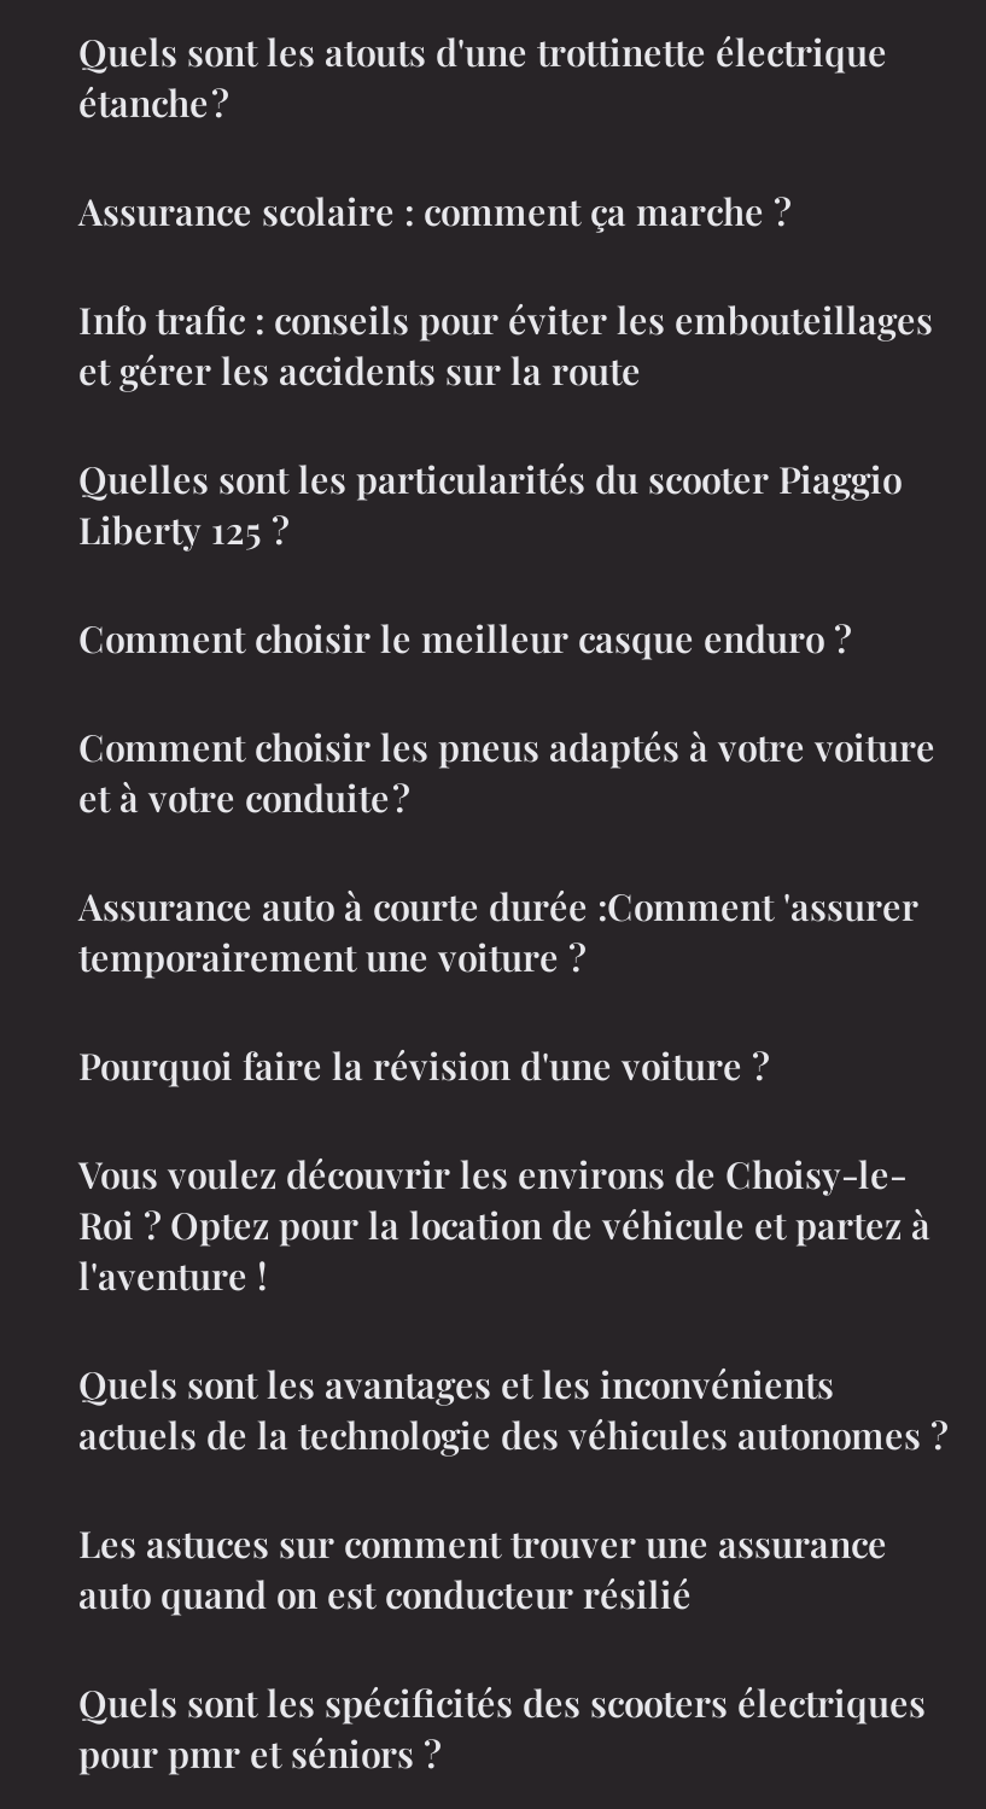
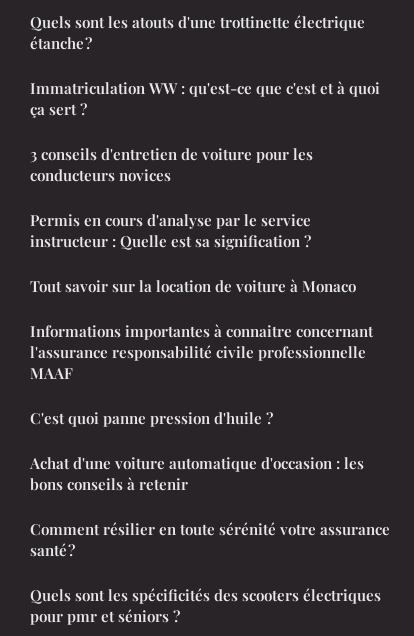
- Assurance scolaire : comment ça marche ?
- Info trafic : conseils pour éviter les embouteillages
- et gérer les accidents sur la route
- Quelles sont les particularités du scooter Piaggio
- Liberty 125 ?
- Comment choisir le meilleur casque enduro ?
- Comment choisir les pneus adaptés à votre voiture
- et à votre conduite ?
- Assurance auto à courte durée :Comment 'assurer
- temporairement une voiture ?
- Pourquoi faire la révision d'une voiture ?
- Vous voulez découvrir les environs de Choisy-le-
- Roi ? Optez pour la location de véhicule et partez à
- l'aventure !
- Quels sont les avantages et les inconvénients
- actuels de la technologie des véhicules autonomes ?
- Les astuces sur comment trouver une assurance
- auto quand on est conducteur résilié
+ Immatriculation WW : qu'est-ce que c'est et à quoi
+ ça sert ?
+ 3 conseils d'entretien de voiture pour les
+ conducteurs novices
+ Permis en cours d'analyse par le service
+ instructeur : Quelle est sa signification ?
+ Tout savoir sur la location de voiture à Monaco
+ Informations importantes à connaitre concernant
+ l'assurance responsabilité civile professionnelle
+ MAAF
+ C'est quoi panne pression d'huile ?
+ Achat d'une voiture automatique d'occasion : les
+ bons conseils à retenir
+ Comment résilier en toute sérénité votre assurance
+ santé ?
